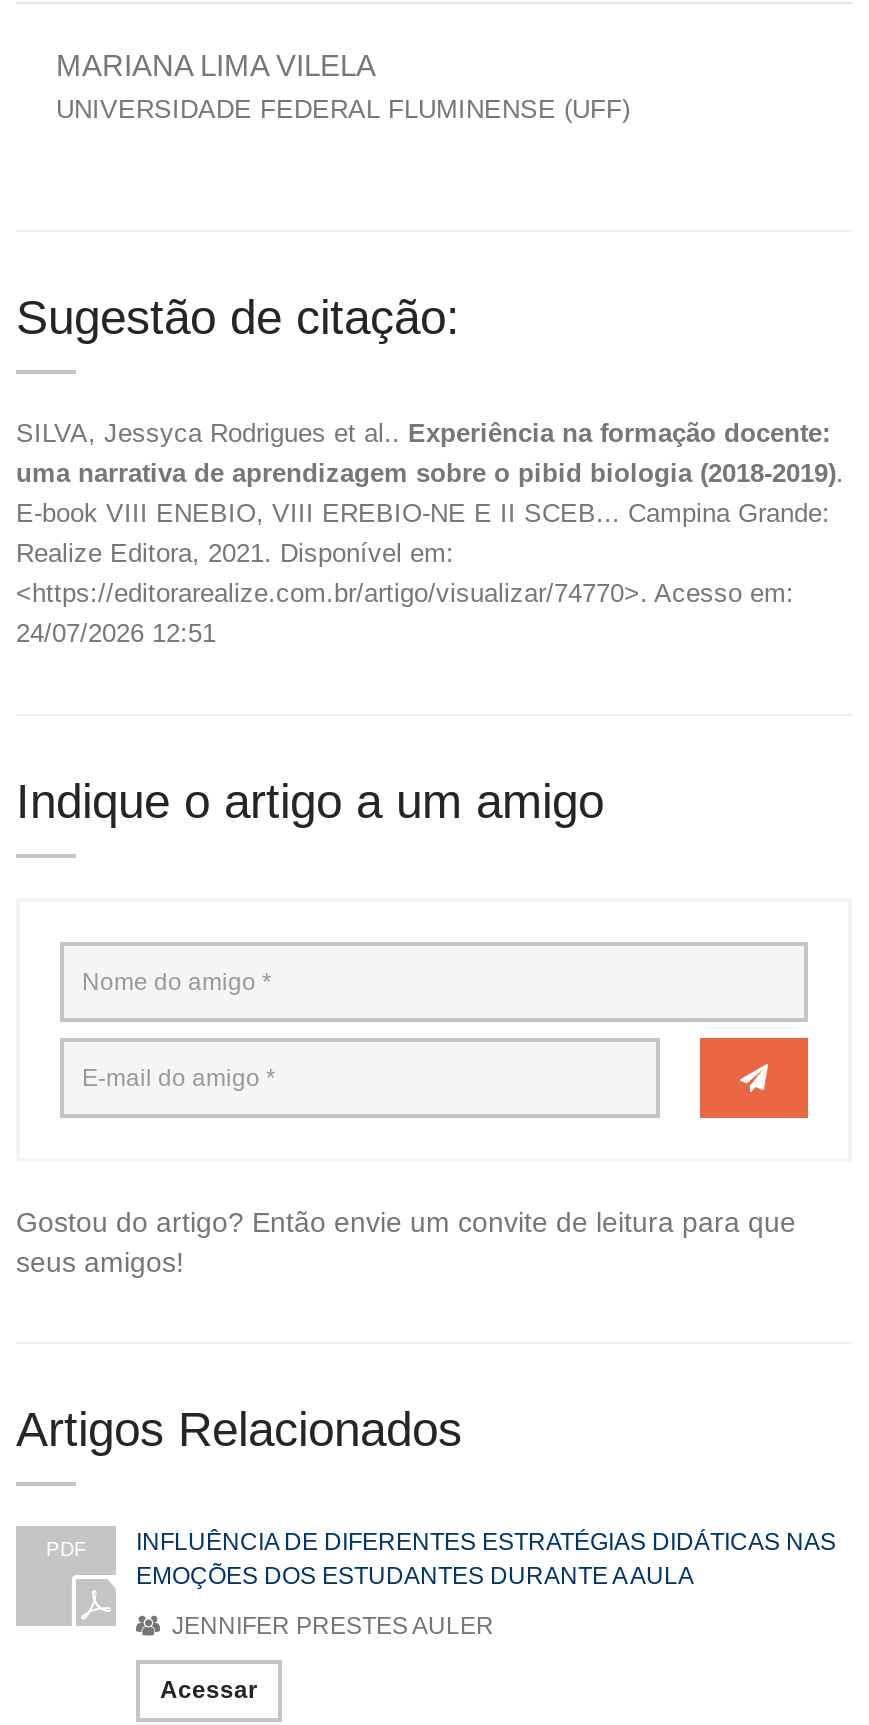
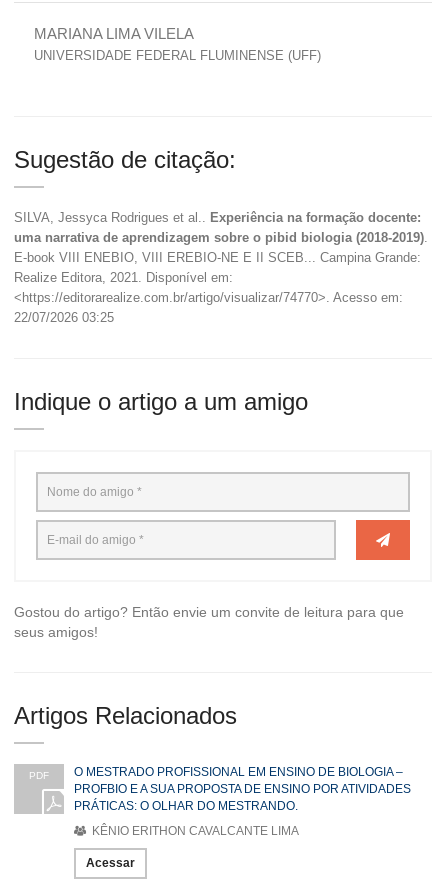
- 24/07/2026 12:51
+ 22/07/2026 03:25

- INFLUÊNCIA DE DIFERENTES ESTRATÉGIAS DIDÁTICAS NAS
- EMOÇÕES DOS ESTUDANTES DURANTE A AULA
+ O MESTRADO PROFISSIONAL EM ENSINO DE BIOLOGIA –
+ PROFBIO E A SUA PROPOSTA DE ENSINO POR ATIVIDADES
+ PRÁTICAS: O OLHAR DO MESTRANDO.

- JENNIFER PRESTES AULER
+ KÊNIO ERITHON CAVALCANTE LIMA
